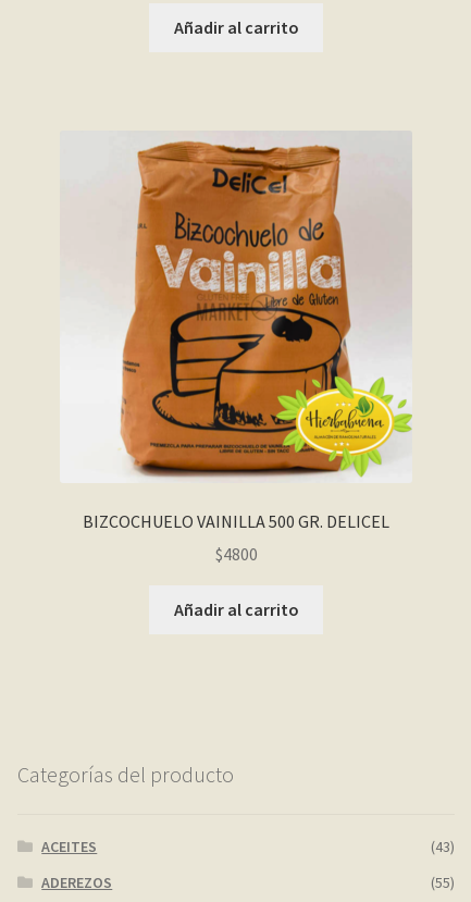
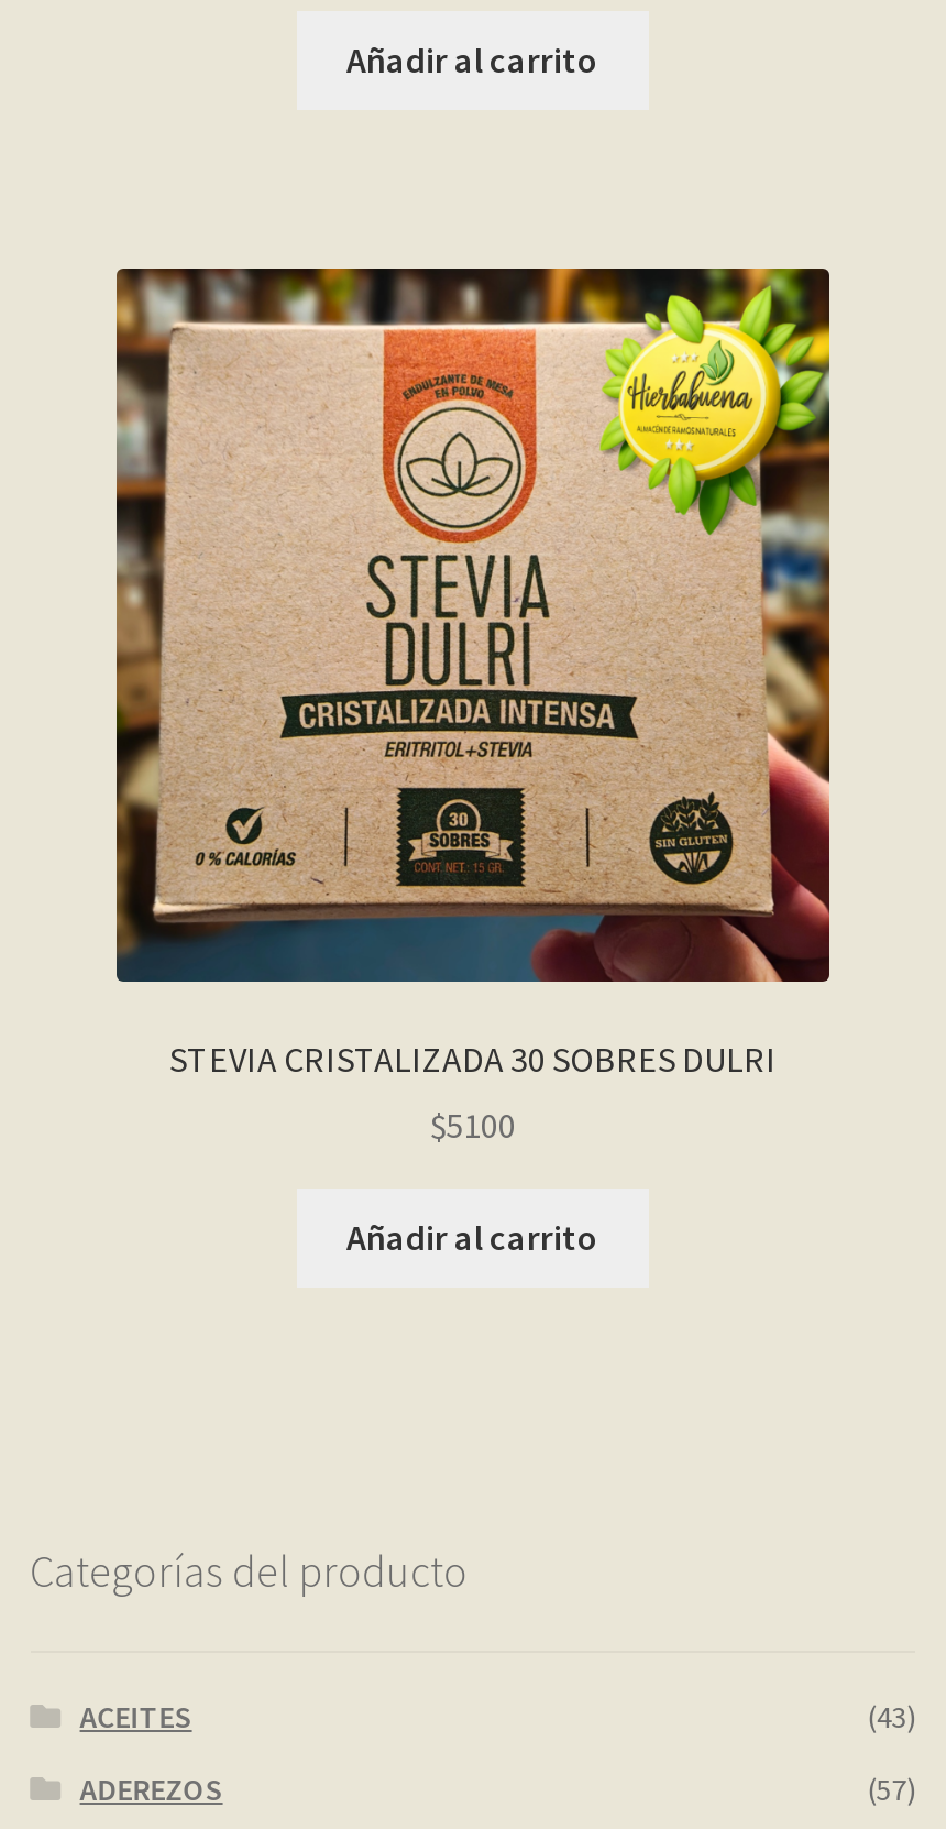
- [image]
- BIZCOCHUELO VAINILLA 500 GR. DELICEL
+ [image]
+ STEVIA CRISTALIZADA 30 SOBRES DULRI

- $4800
+ $5100

- (55)
+ (57)
